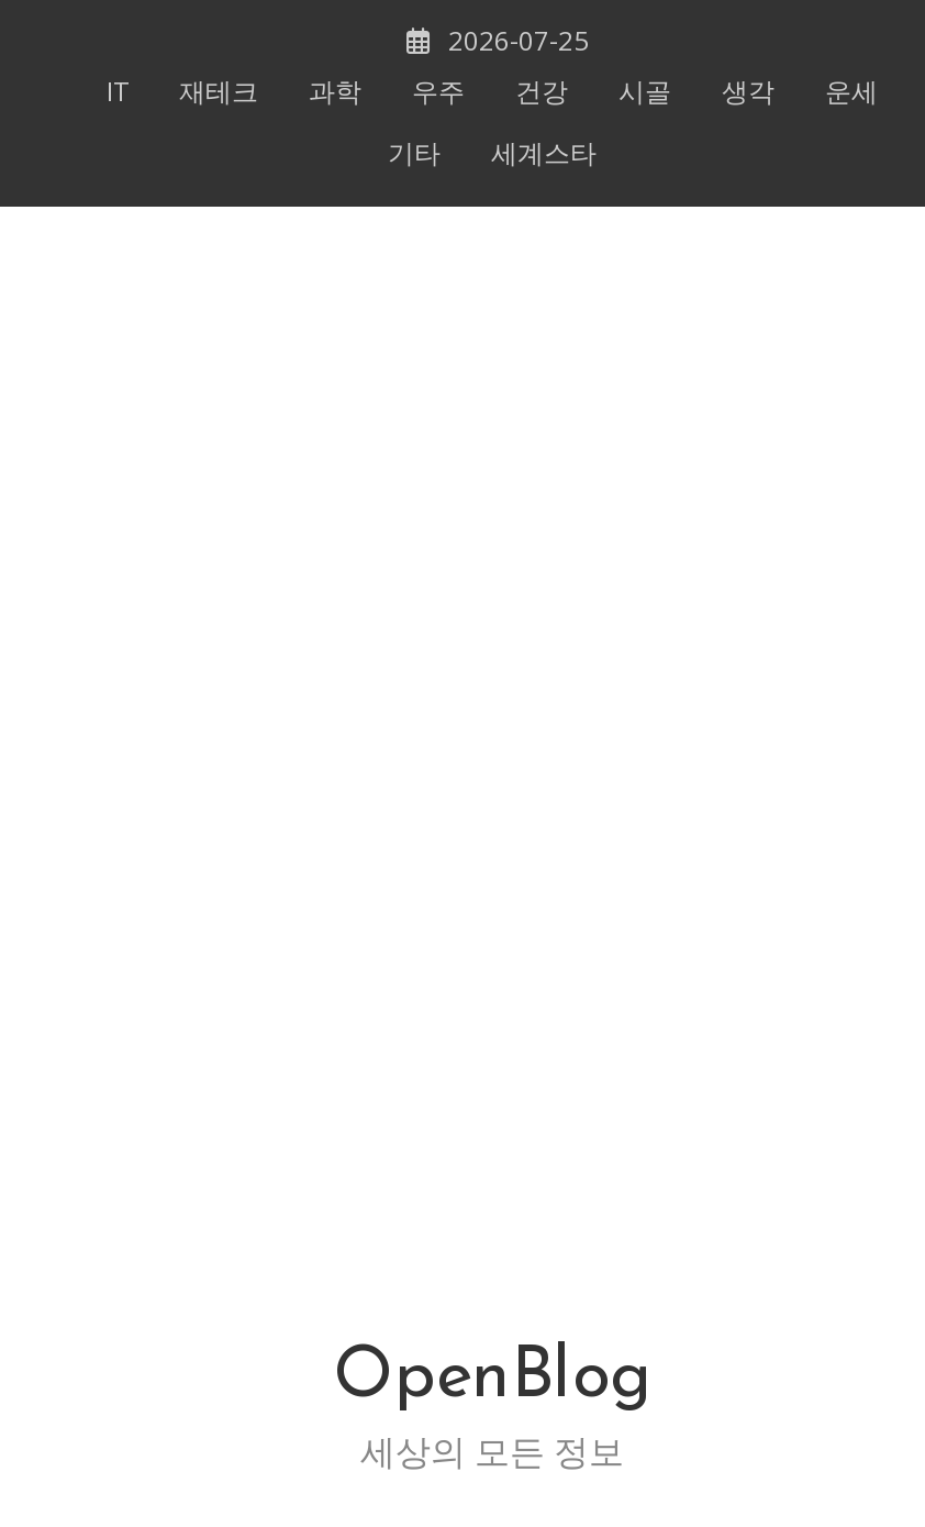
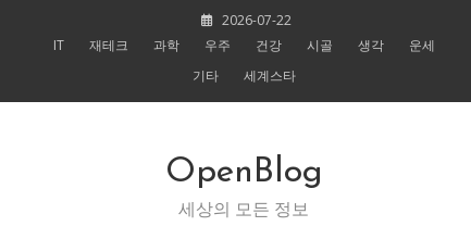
- 2026-07-25
+ 2026-07-22
